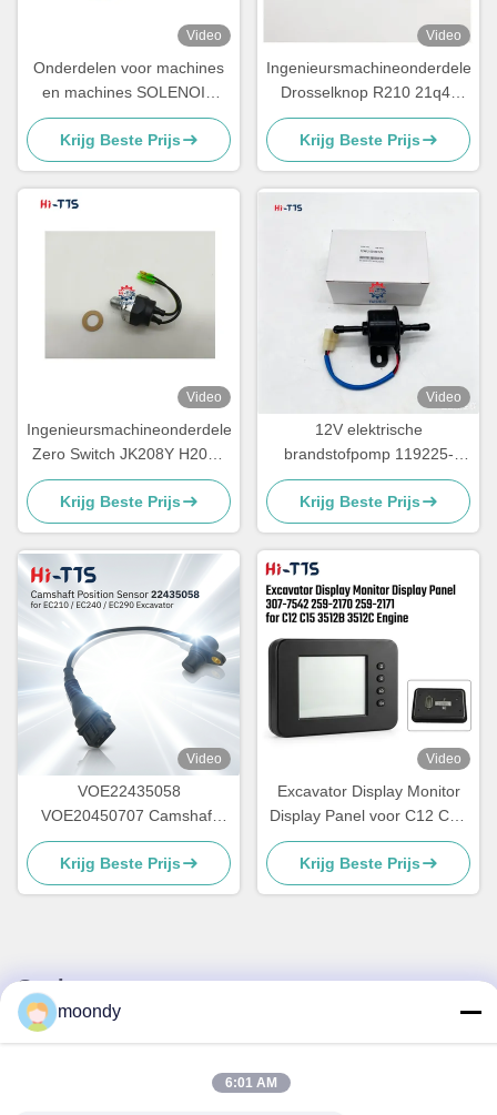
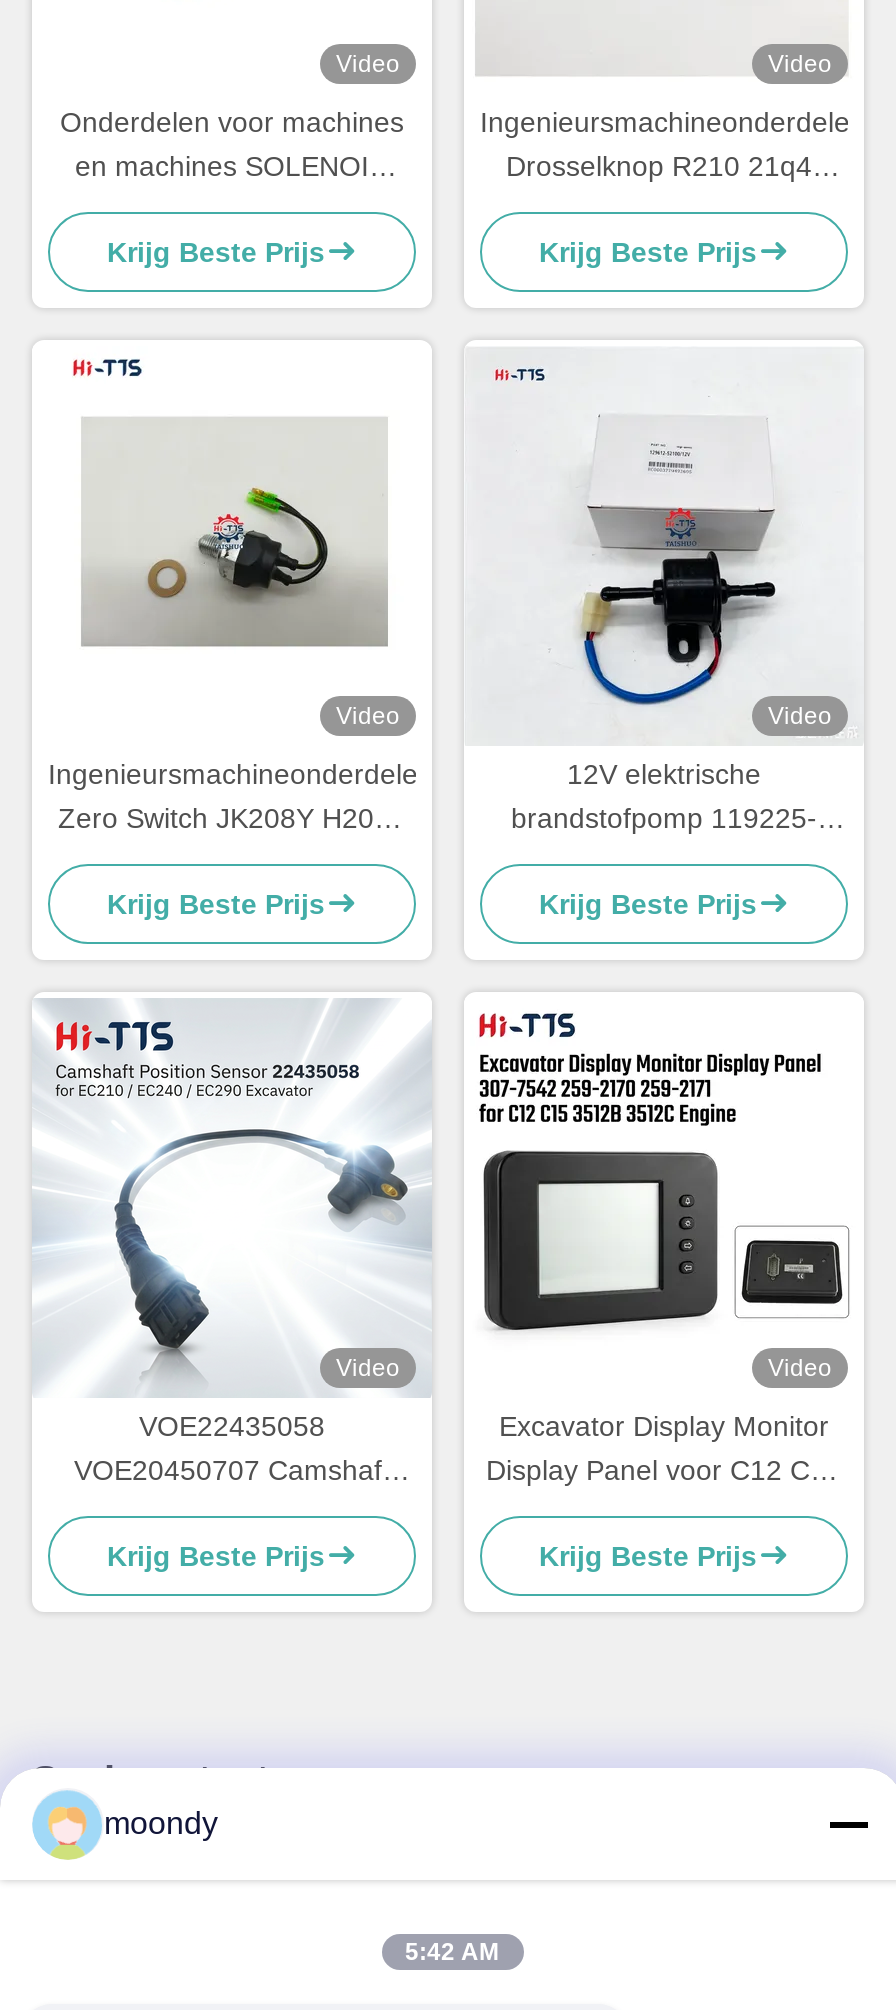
- 6:01 AM
+ 5:42 AM
